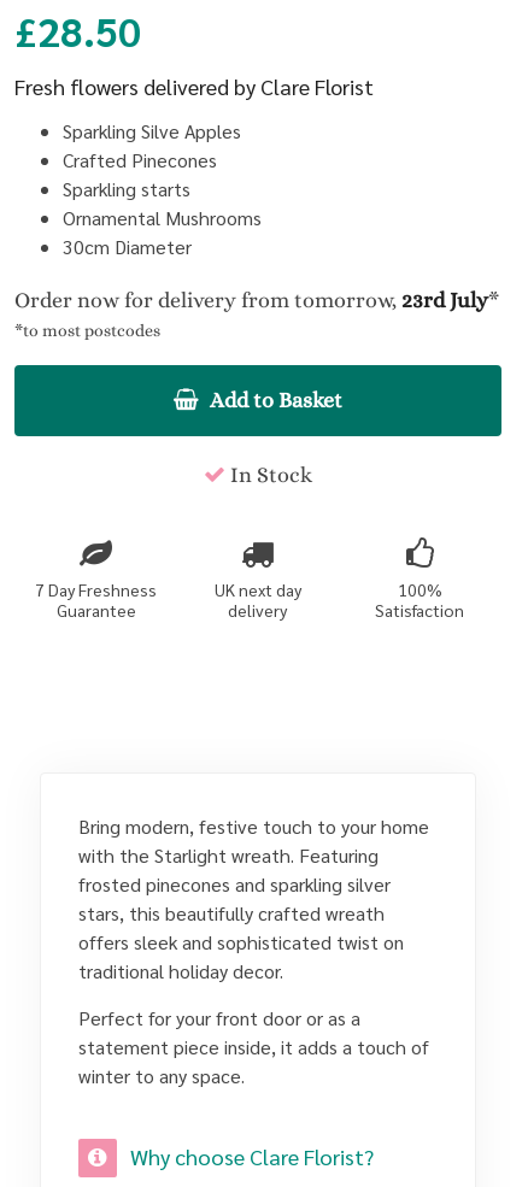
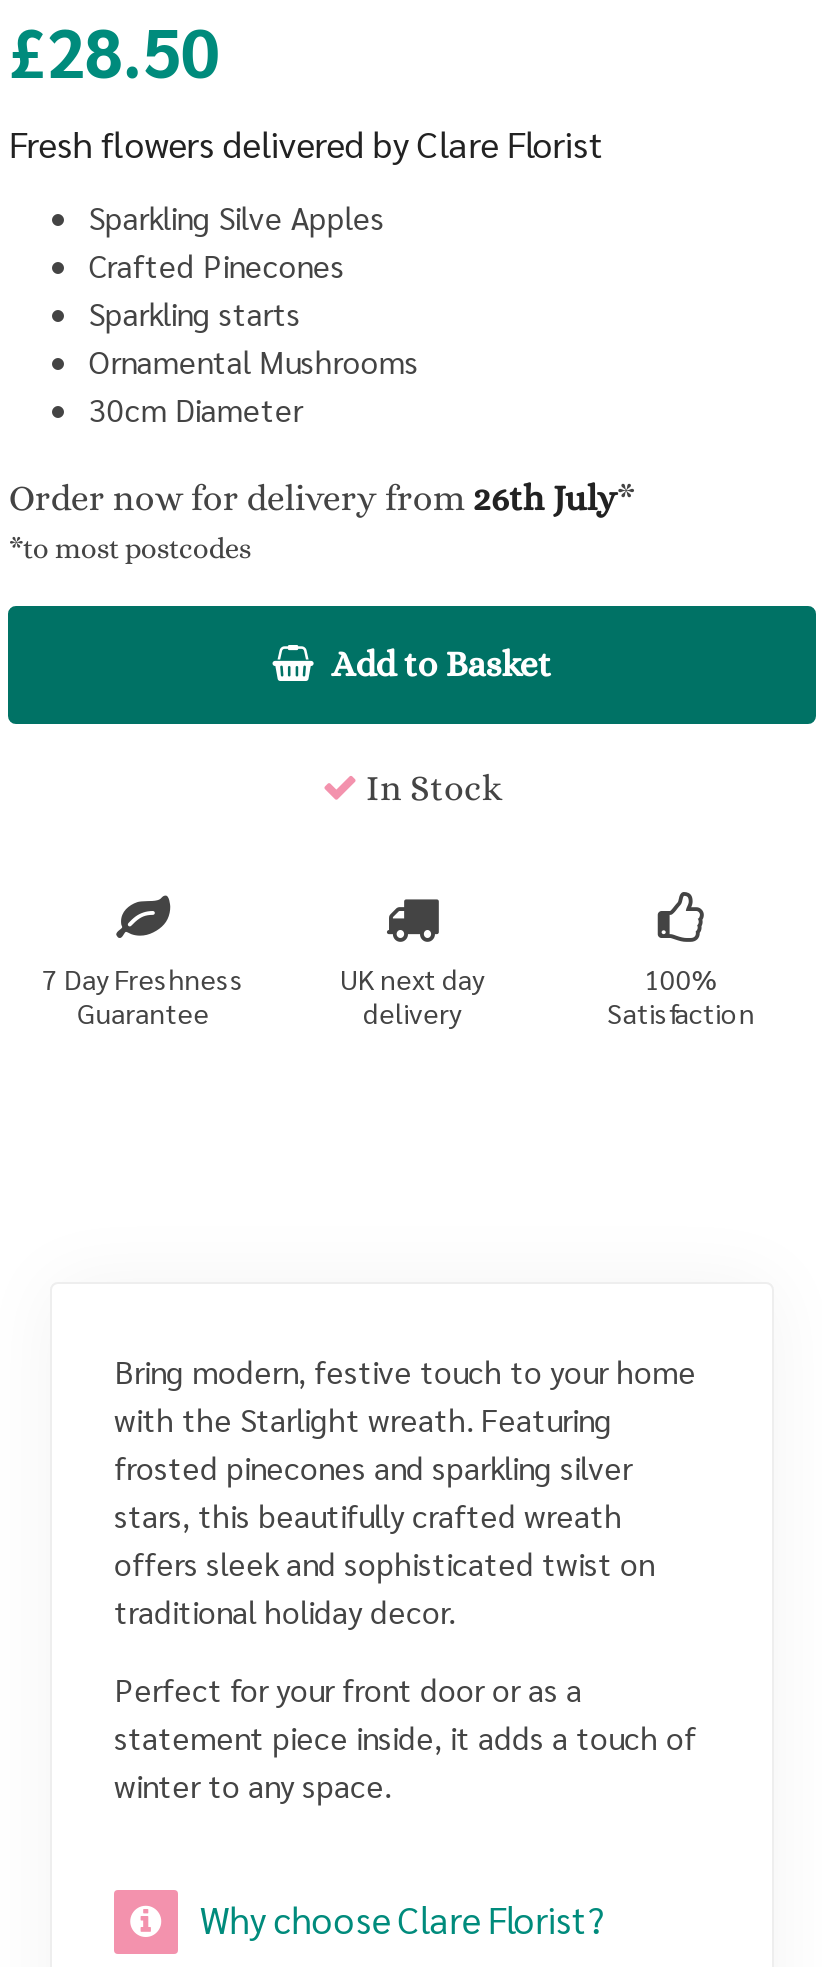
- Order now for delivery from tomorrow, 23rd July*
+ Order now for delivery from 26th July*
